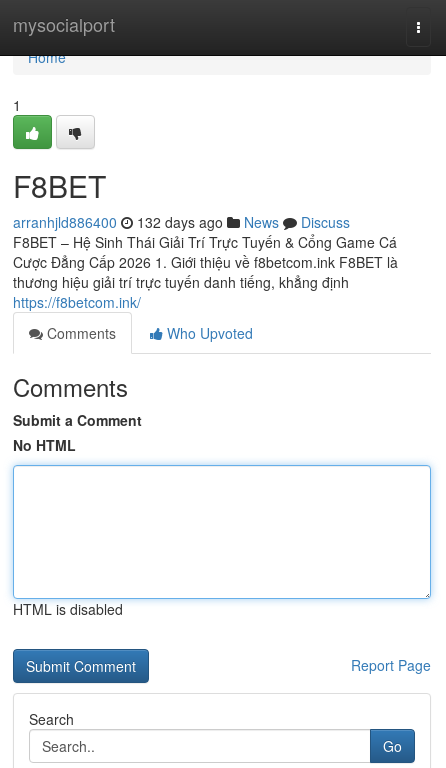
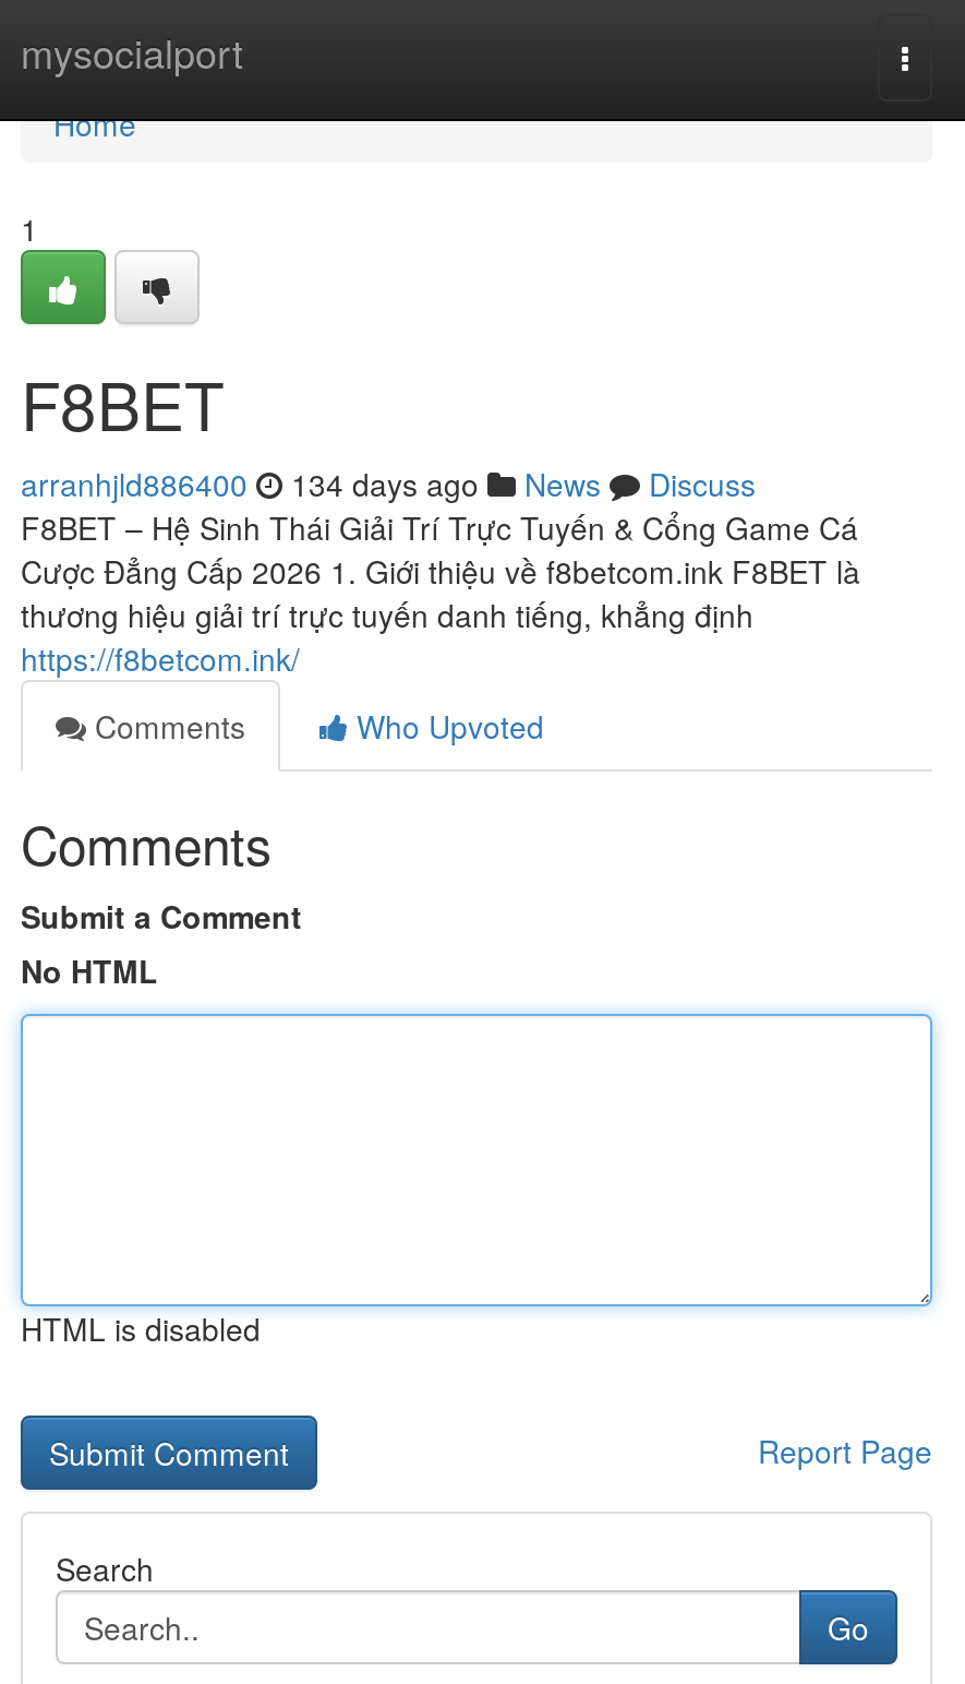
- arranhjld886400 132 days ago News Discuss
+ arranhjld886400 134 days ago News Discuss
